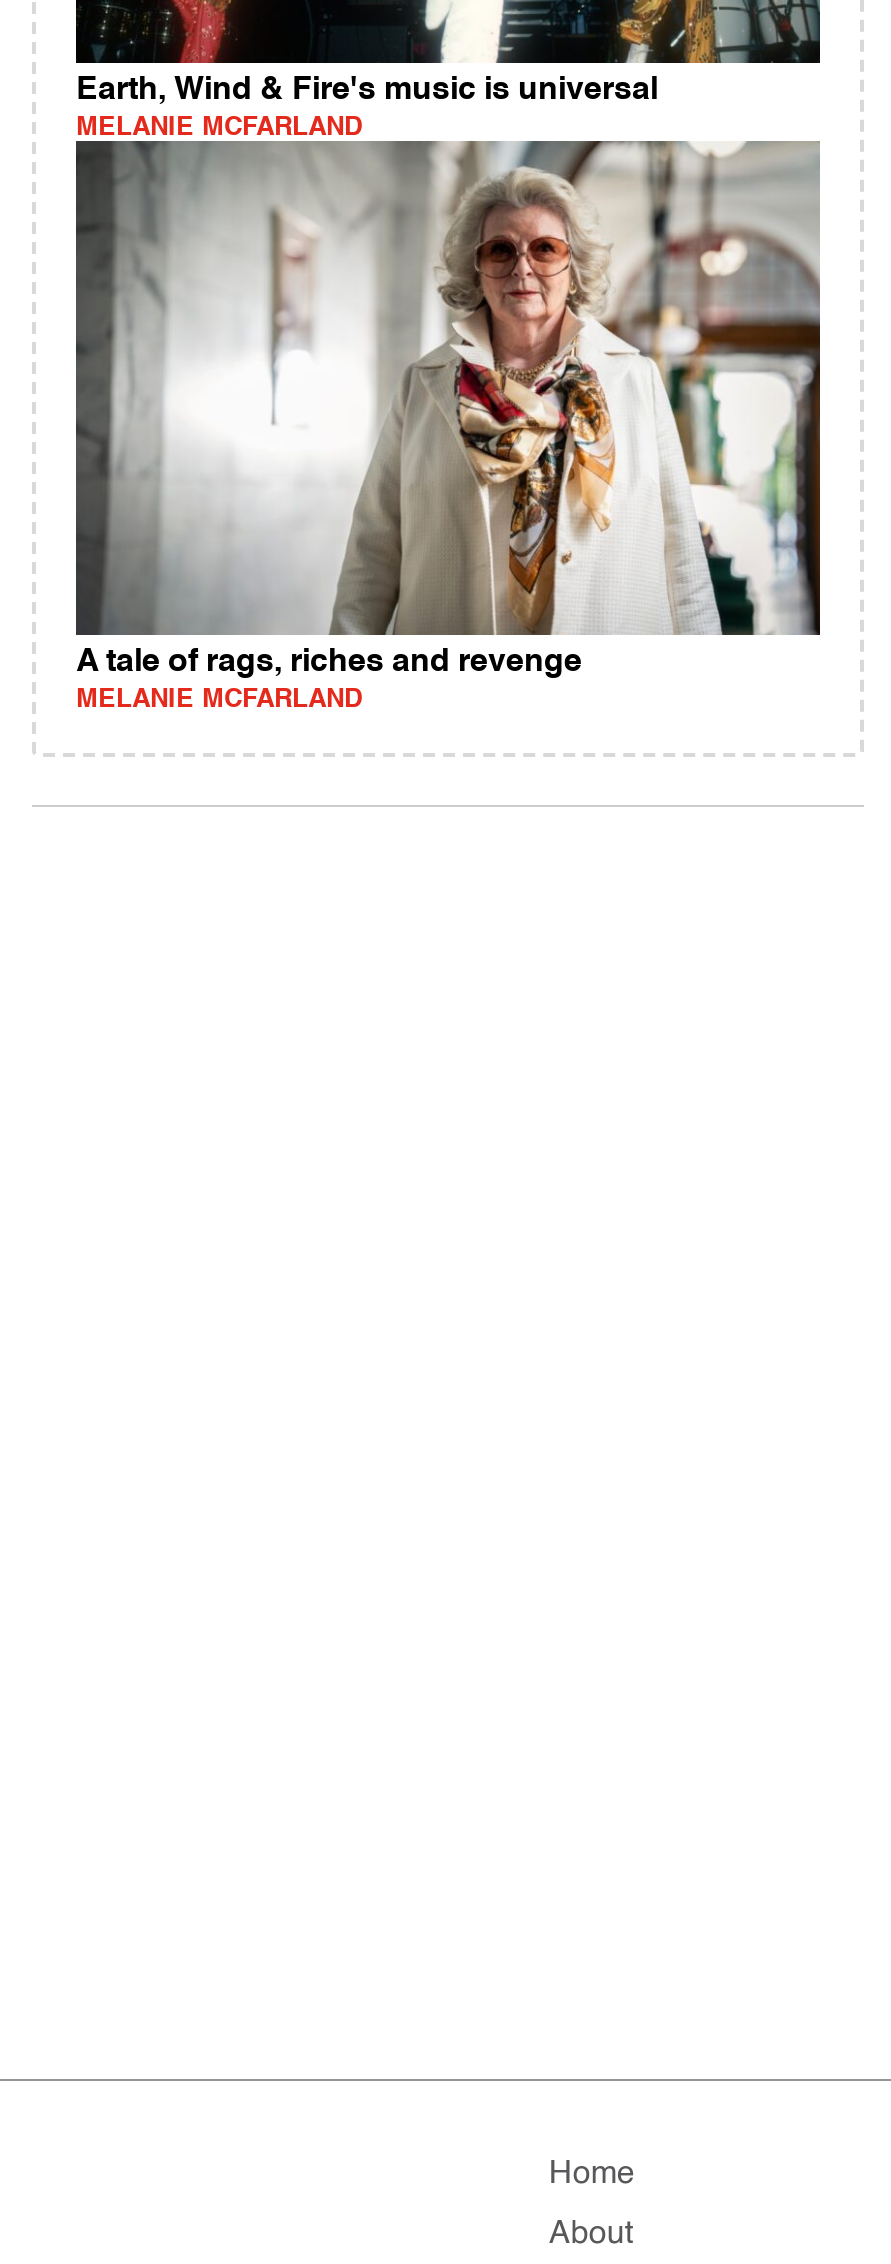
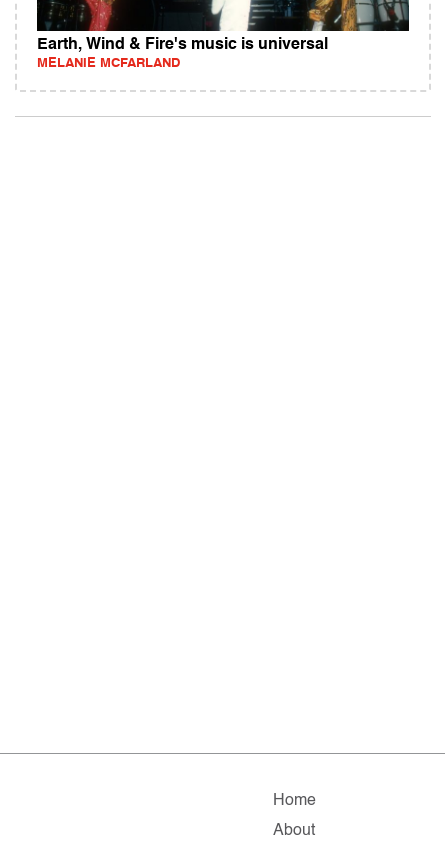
- [image]
- MELANIE MCFARLAND

- A tale of rags, riches and revenge
